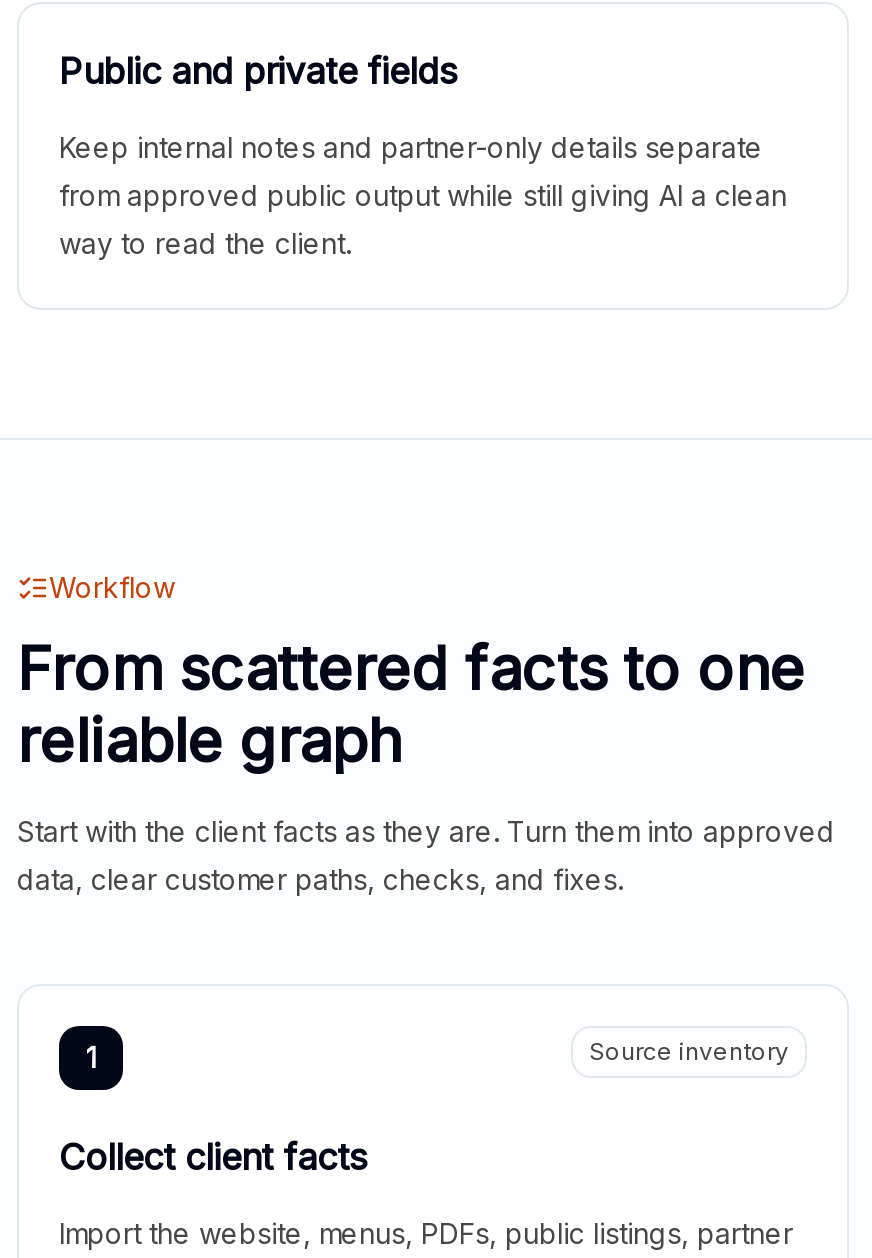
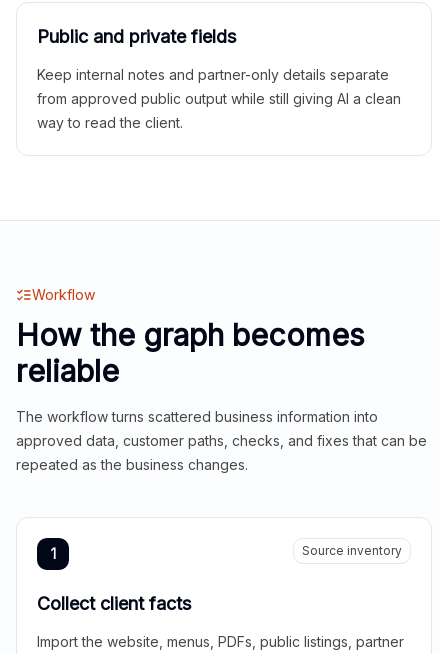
- From scattered facts to one
- reliable graph
+ How the graph becomes
+ reliable

- Start with the client facts as they are. Turn them into approved
- data, clear customer paths, checks, and fixes.
+ The workflow turns scattered business information into
+ approved data, customer paths, checks, and fixes that can be
+ repeated as the business changes.
